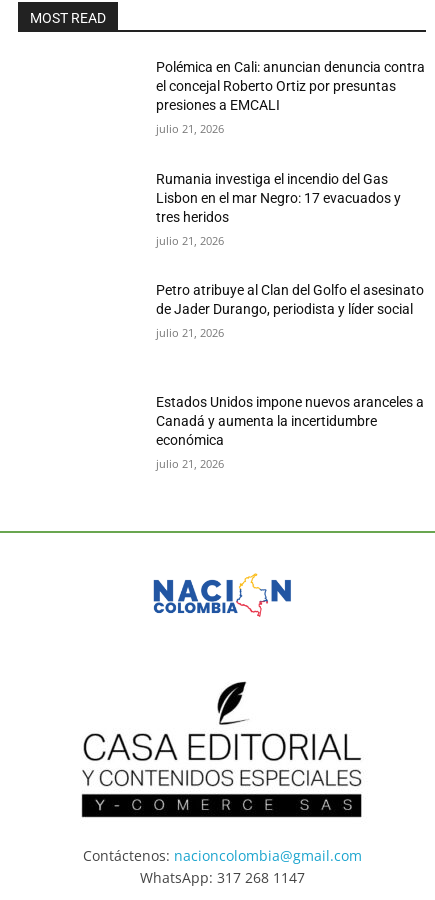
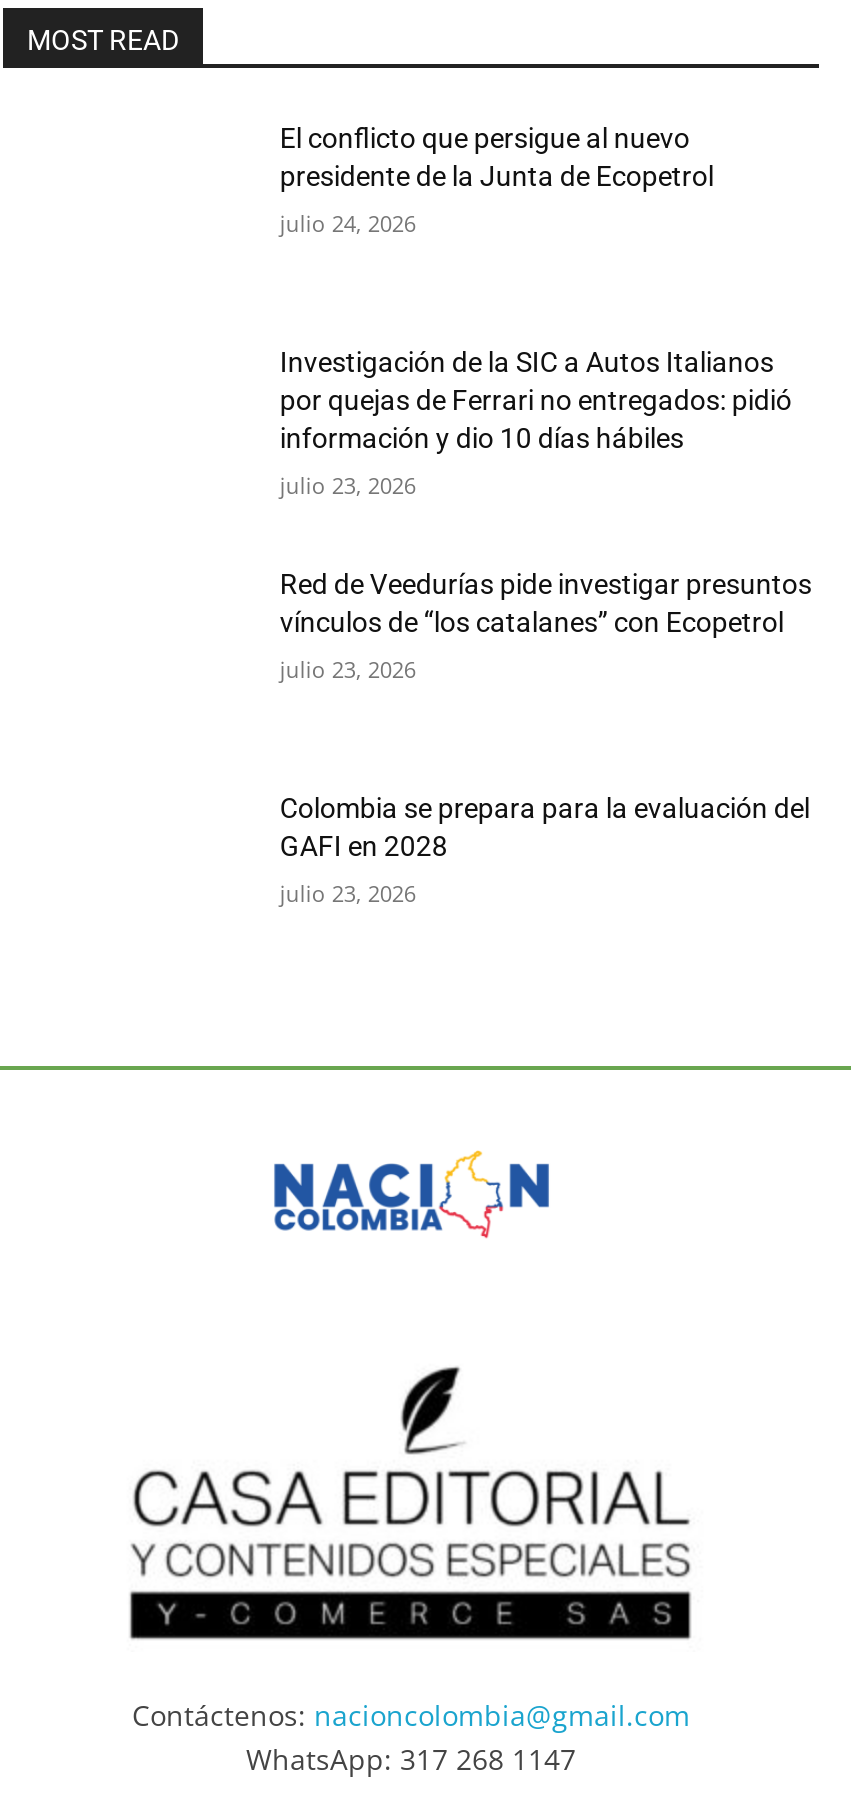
- Polémica en Cali: anuncian denuncia contra
- el concejal Roberto Ortiz por presuntas
- presiones a EMCALI
+ El conflicto que persigue al nuevo
+ presidente de la Junta de Ecopetrol

- julio 21, 2026
+ julio 24, 2026

- Rumania investiga el incendio del Gas
- Lisbon en el mar Negro: 17 evacuados y
- tres heridos
+ Investigación de la SIC a Autos Italianos
+ por quejas de Ferrari no entregados: pidió
+ información y dio 10 días hábiles

- julio 21, 2026
+ julio 23, 2026

- Petro atribuye al Clan del Golfo el asesinato
- de Jader Durango, periodista y líder social
+ Red de Veedurías pide investigar presuntos
+ vínculos de “los catalanes” con Ecopetrol

- julio 21, 2026
+ julio 23, 2026

- Estados Unidos impone nuevos aranceles a
- Canadá y aumenta la incertidumbre
- económica
+ Colombia se prepara para la evaluación del
+ GAFI en 2028

- julio 21, 2026
+ julio 23, 2026
